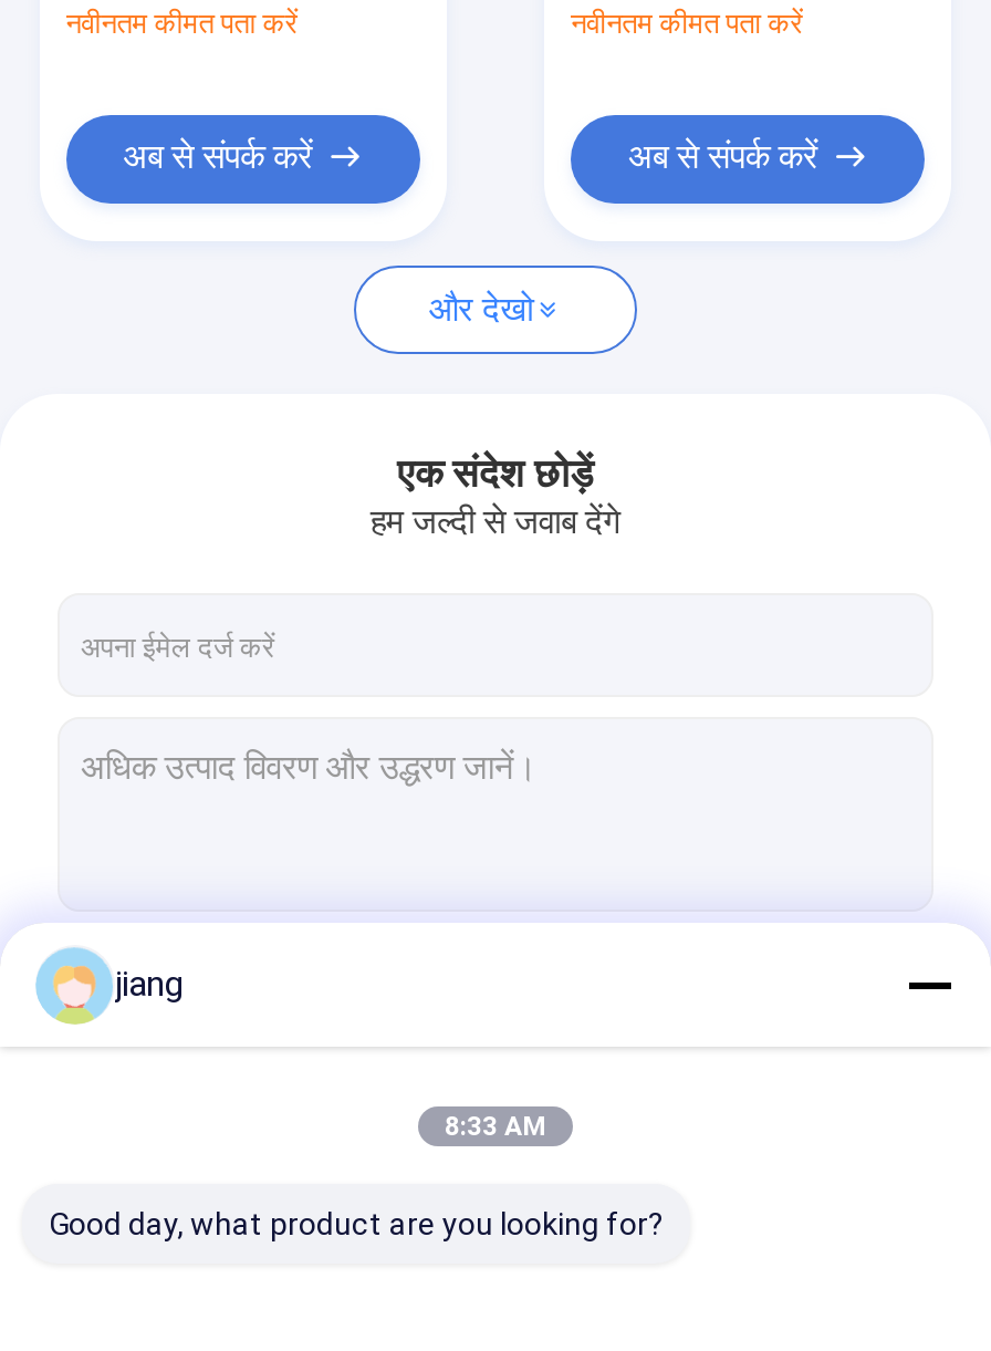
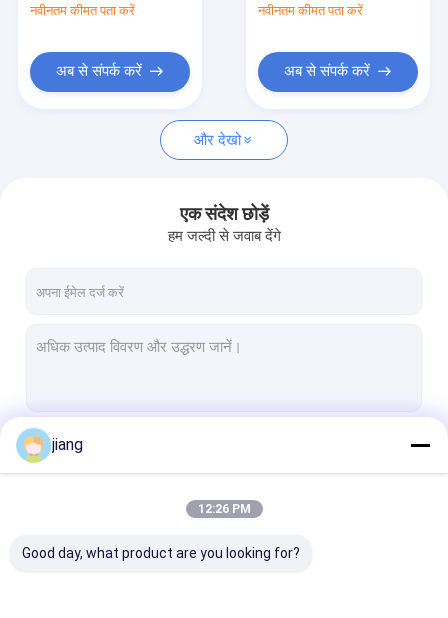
- 8:33 AM
+ 12:26 PM
